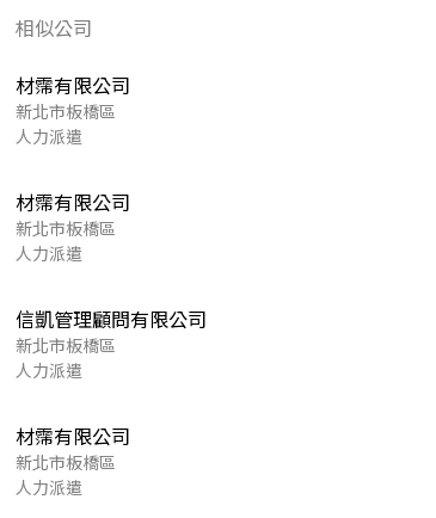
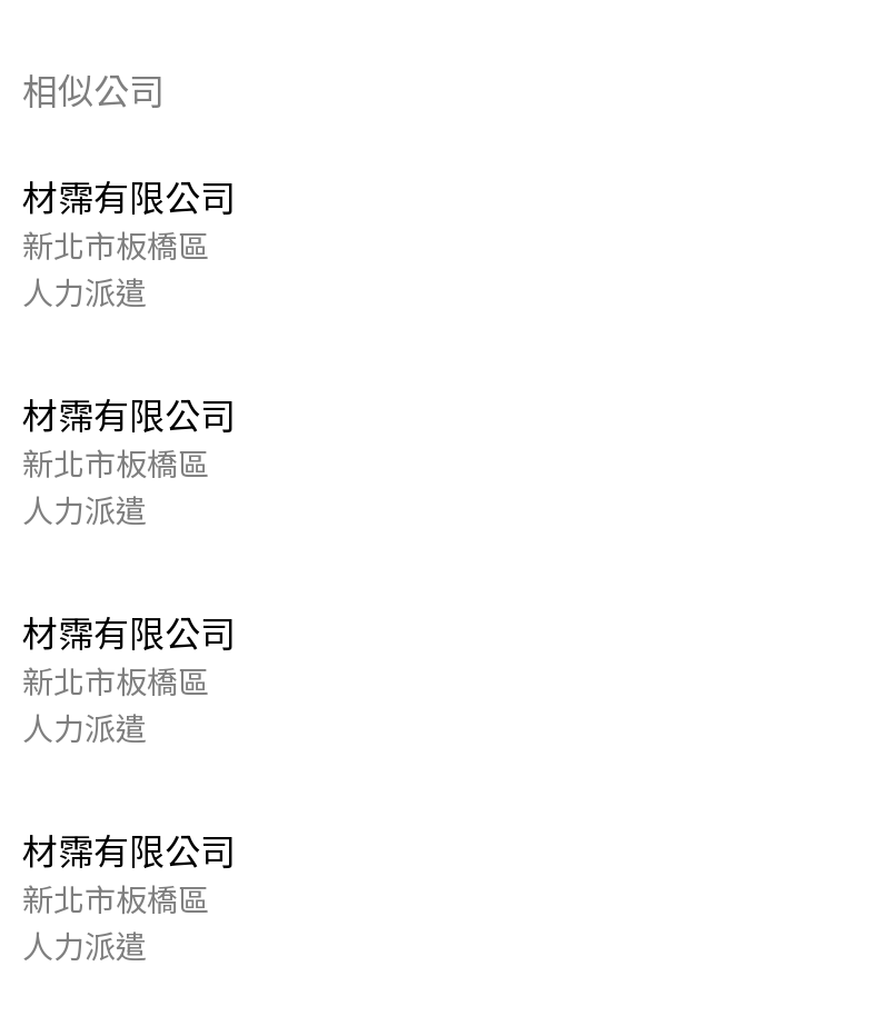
- 信凱管理顧問有限公司
+ 材霈有限公司
